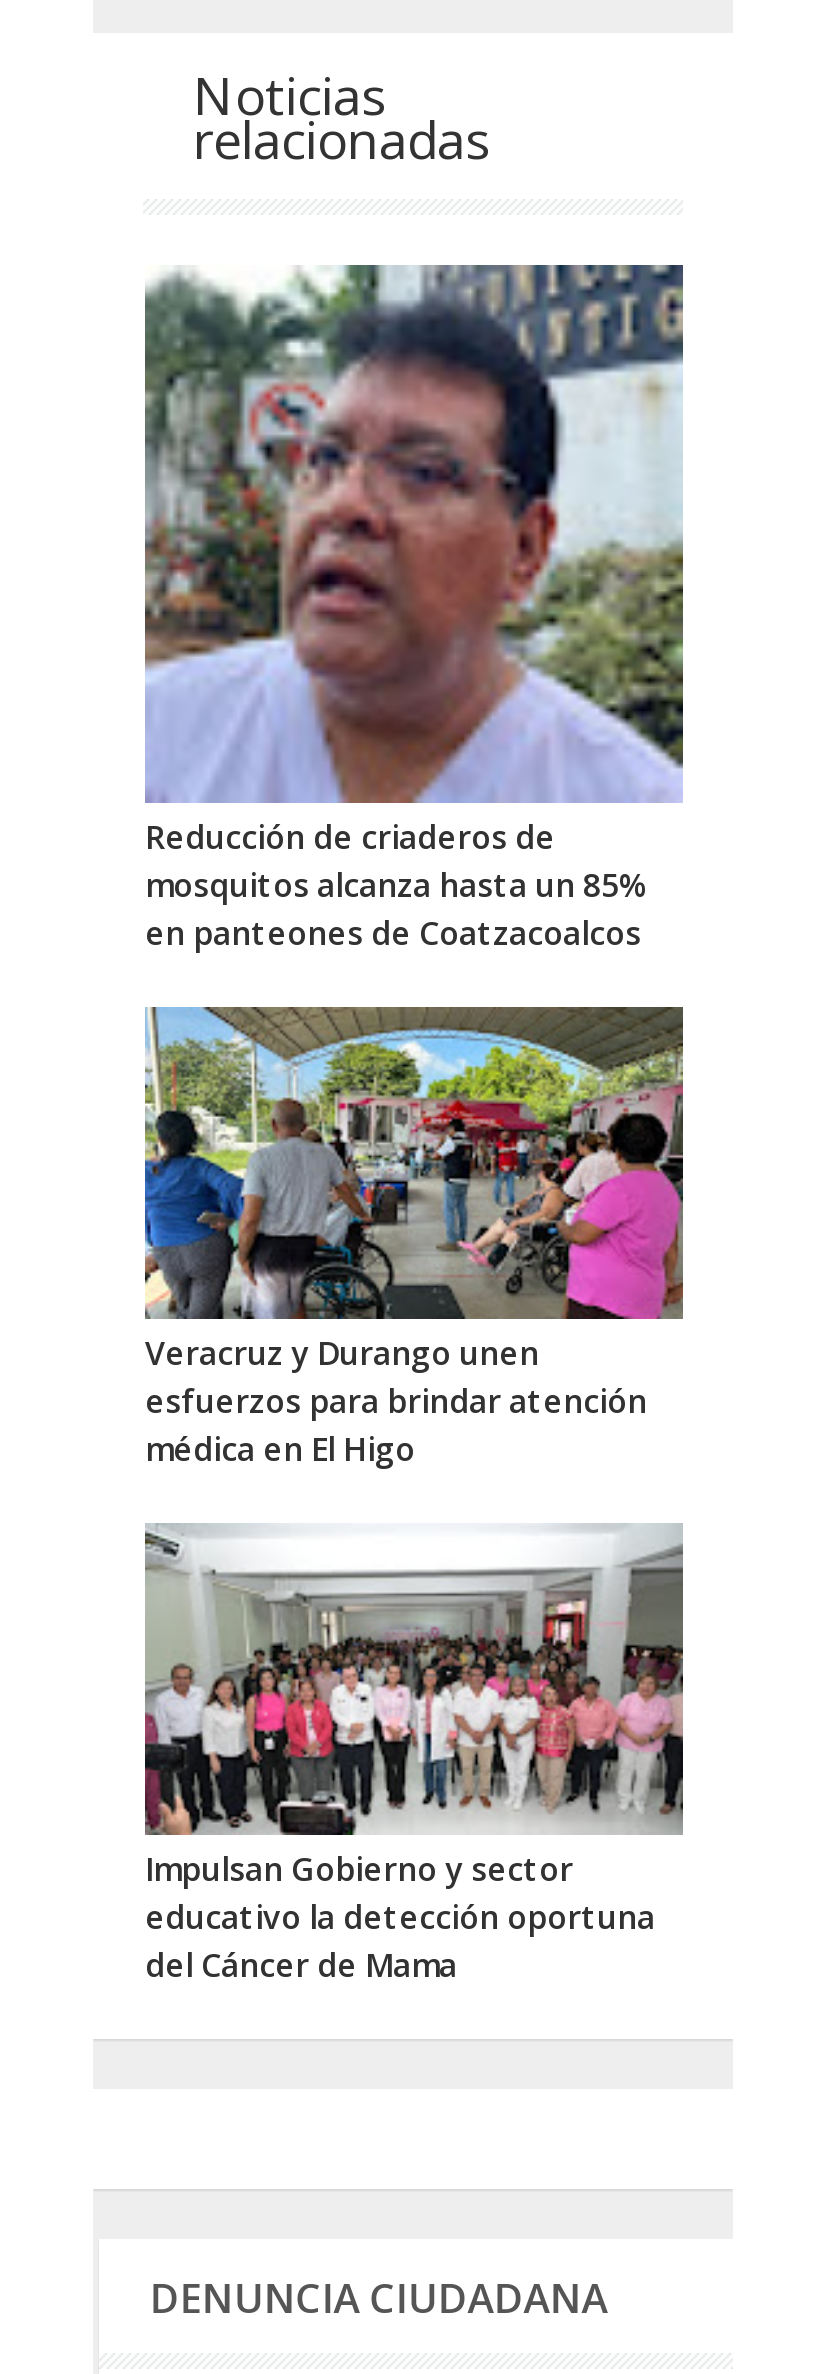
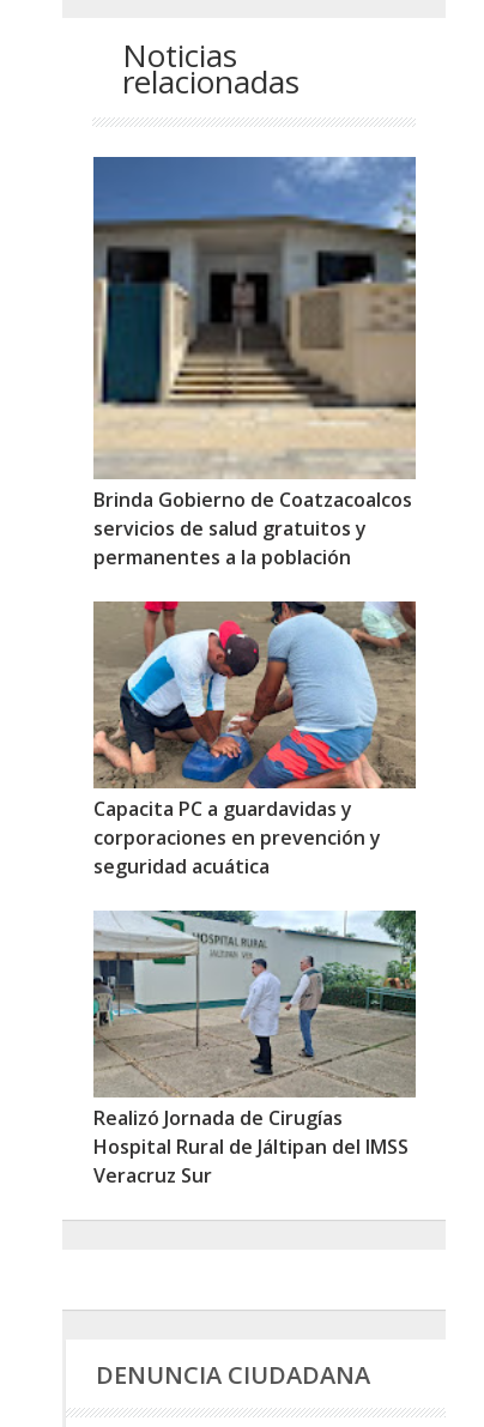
- [image]
- Reducción de criaderos de
- mosquitos alcanza hasta un 85%
- en panteones de Coatzacoalcos
+ [image]
+ Brinda Gobierno de Coatzacoalcos
+ servicios de salud gratuitos y
+ permanentes a la población

- [image]
- Veracruz y Durango unen
- esfuerzos para brindar atención
- médica en El Higo
+ [image]
+ Capacita PC a guardavidas y
+ corporaciones en prevención y
+ seguridad acuática

- [image]
- Impulsan Gobierno y sector
- educativo la detección oportuna
- del Cáncer de Mama
+ [image]
+ Realizó Jornada de Cirugías
+ Hospital Rural de Jáltipan del IMSS
+ Veracruz Sur
